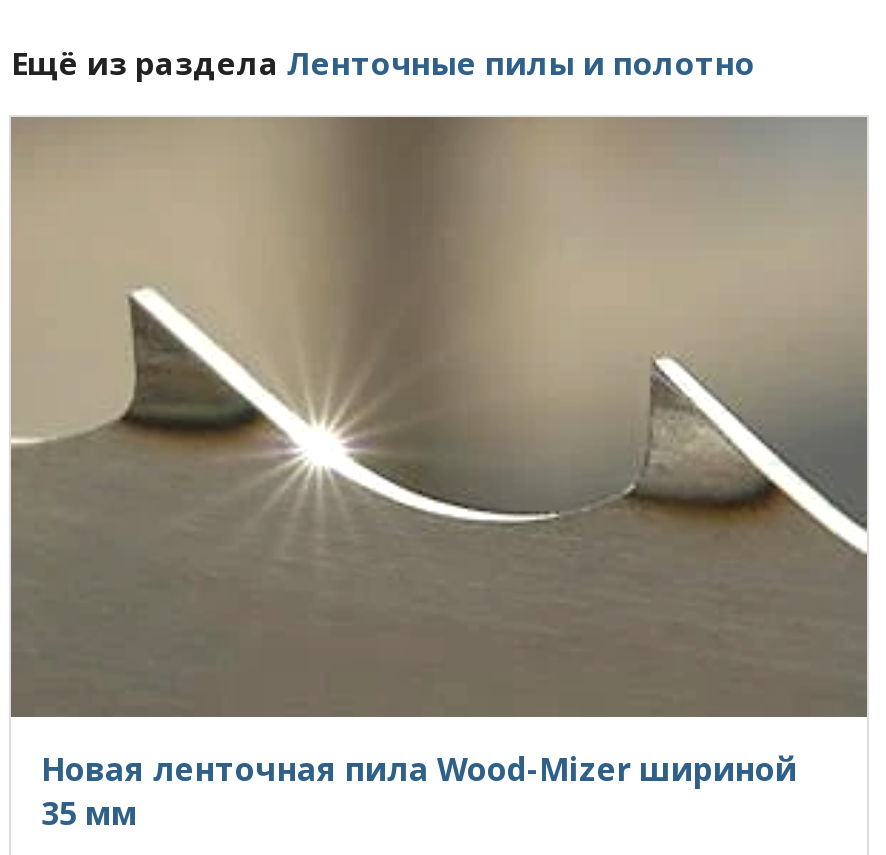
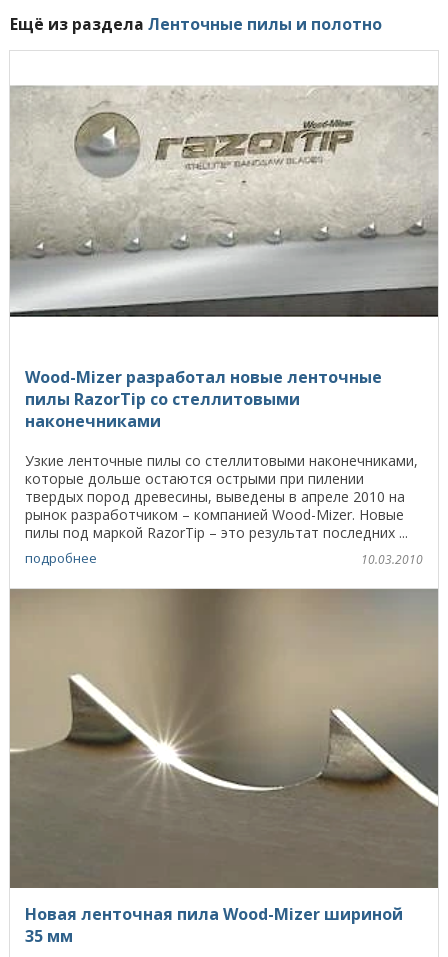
+ [image]

+ Wood-Mizer разработал новые ленточные
+ пилы RazorTip со стеллитовыми
+ наконечниками
+ Узкие ленточные пилы со стеллитовыми наконечниками,
+ которые дольше остаются острыми при пилении
+ твердых пород древесины, выведены в апреле 2010 на
+ рынок разработчиком – компанией Wood-Mizer. Новые
+ пилы под маркой RazorTip – это результат последних ...
+ подробнее
+ 10.03.2010
